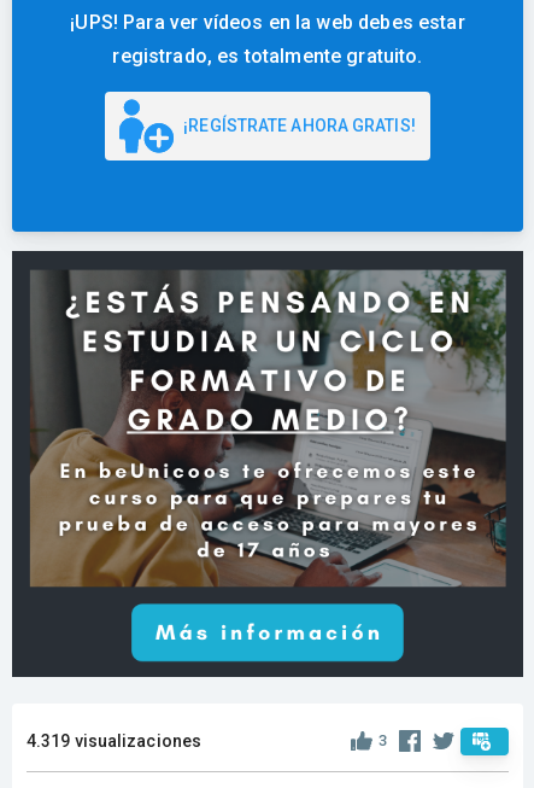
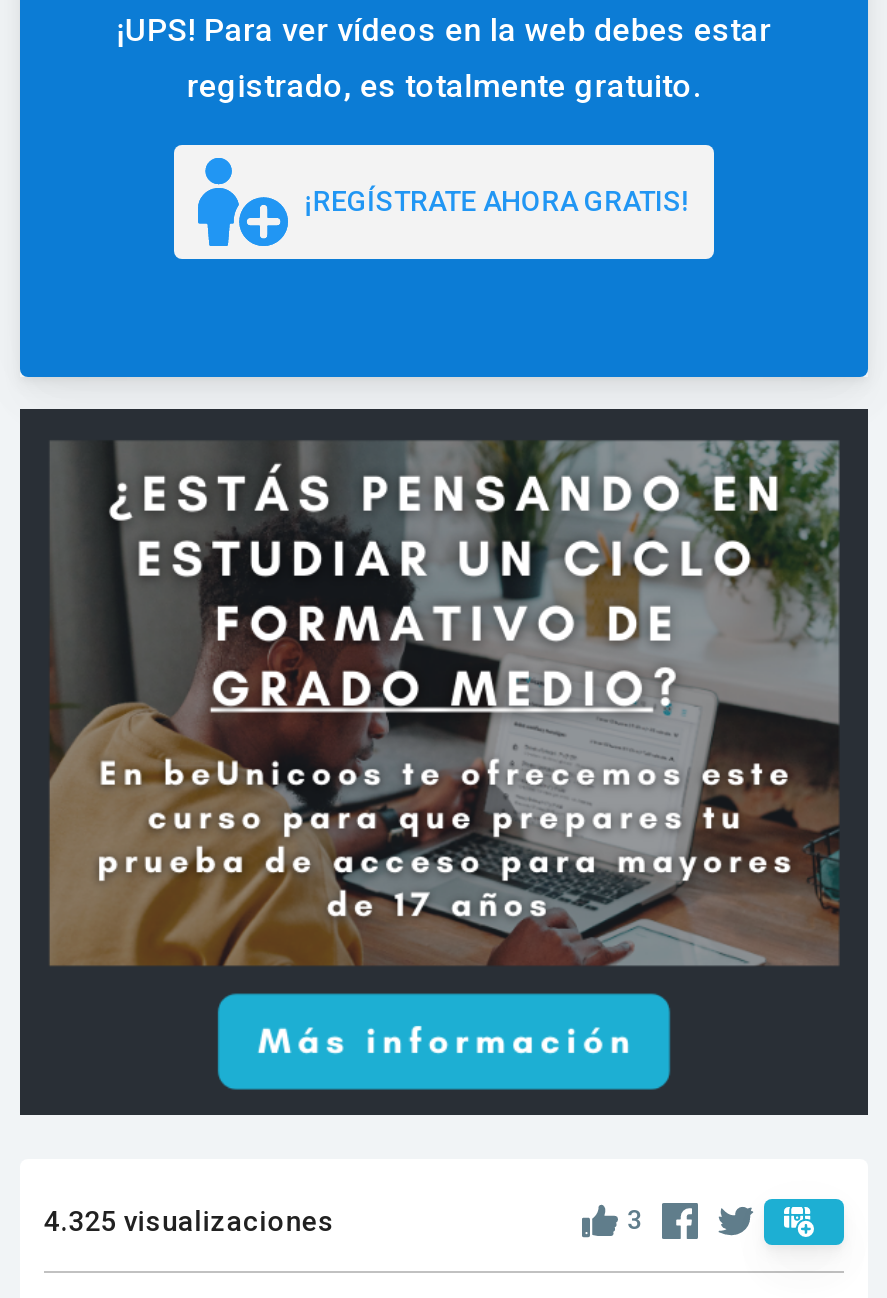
- 4.319 visualizaciones
+ 4.325 visualizaciones
